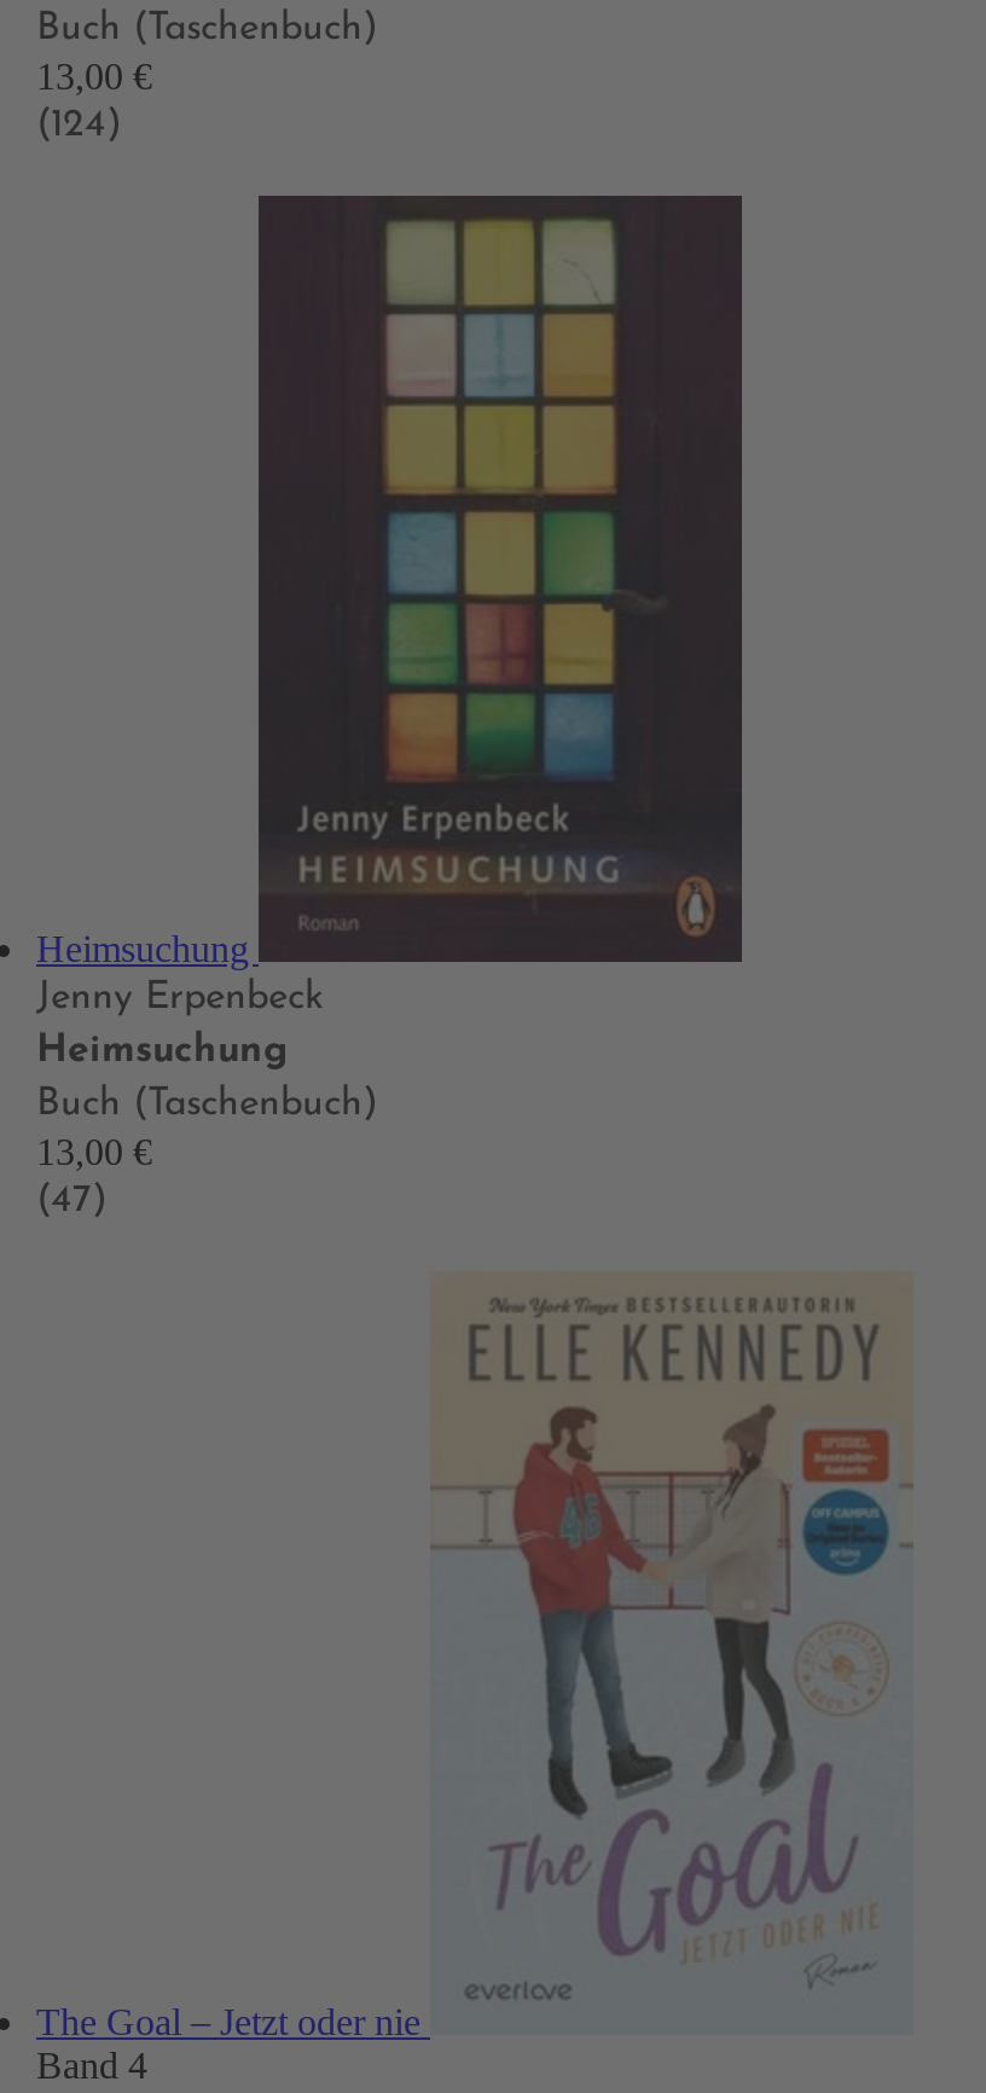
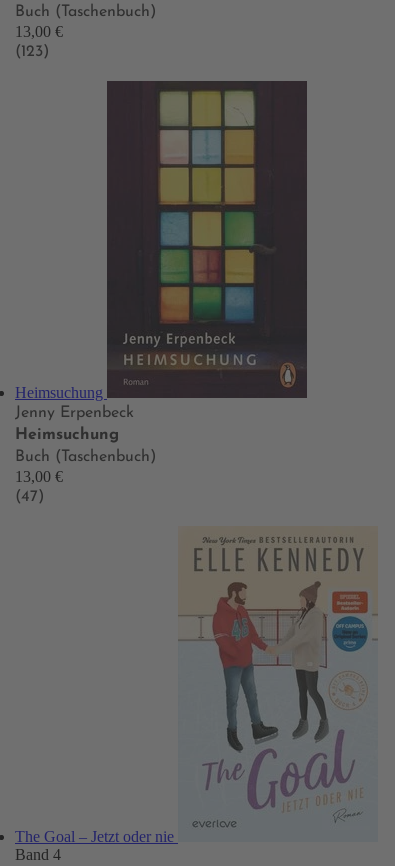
- (124)
+ (123)
